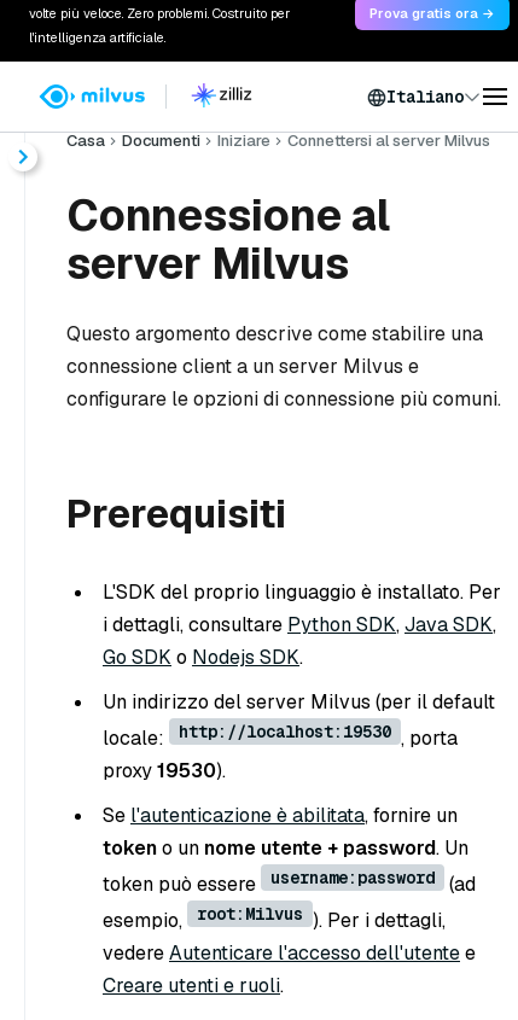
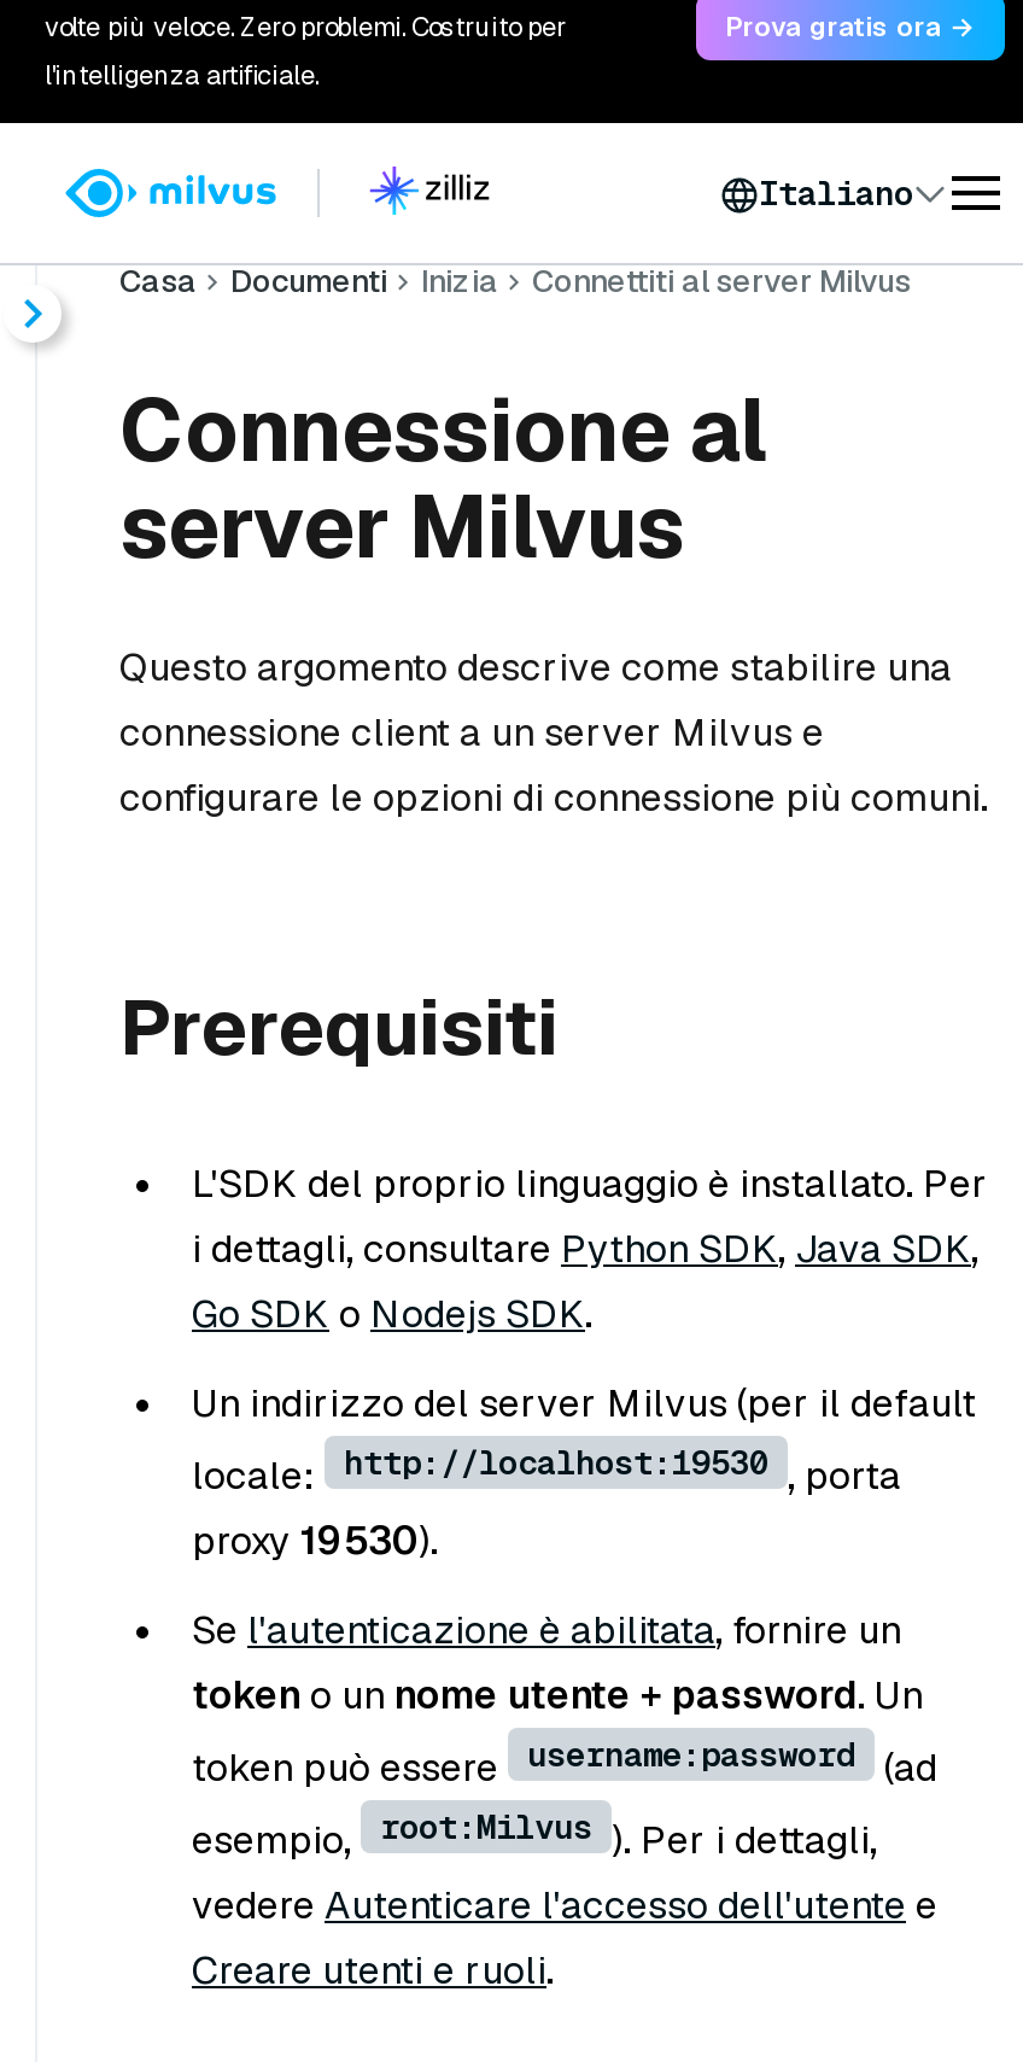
- Iniziare
- Connettersi al server Milvus
+ Inizia
+ Connettiti al server Milvus
